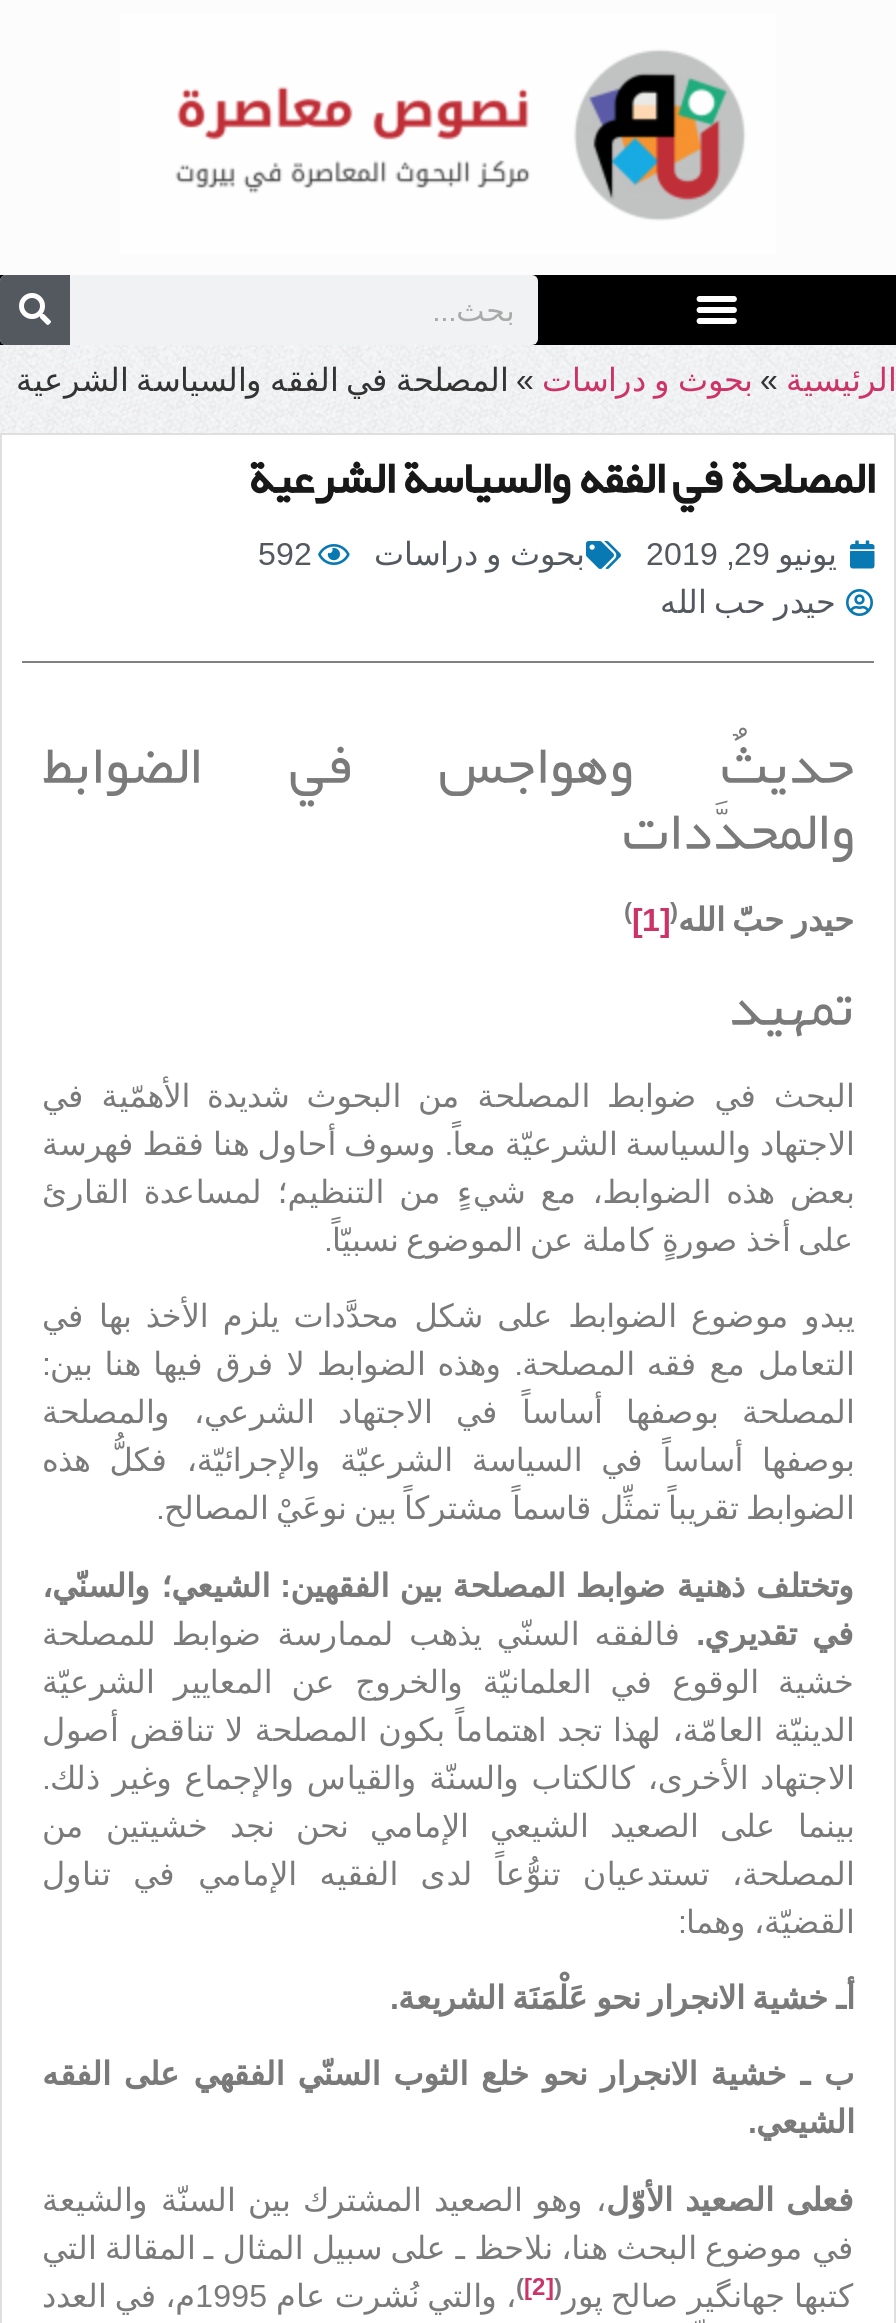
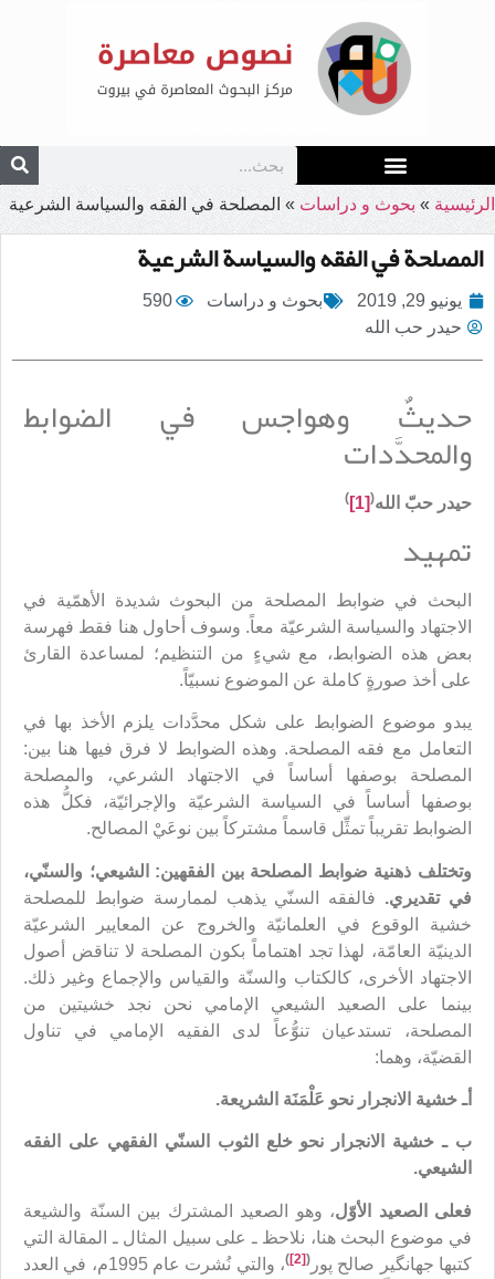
- بحوث و دراسات 592
+ بحوث و دراسات 590
